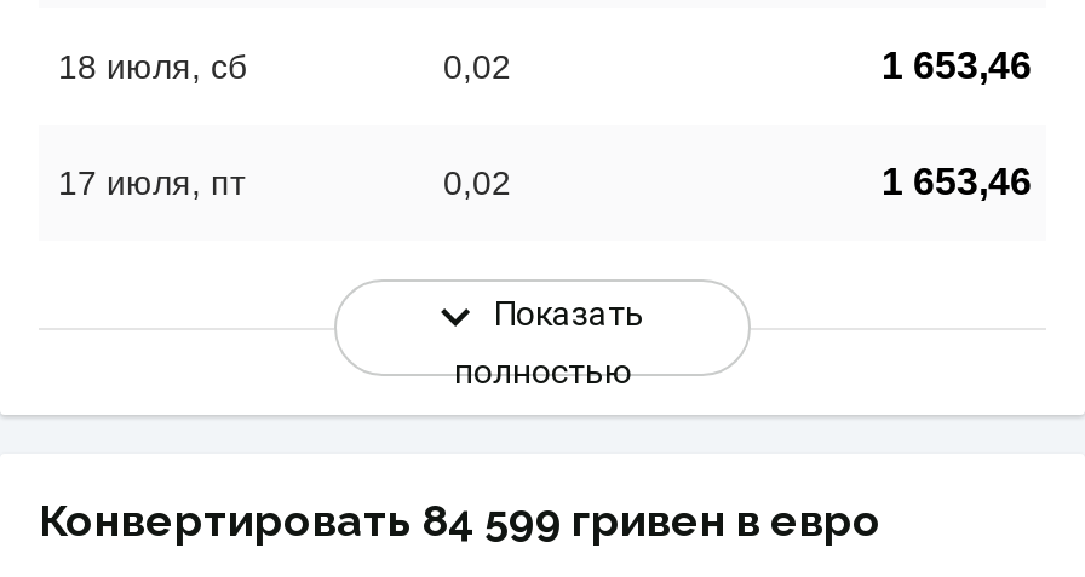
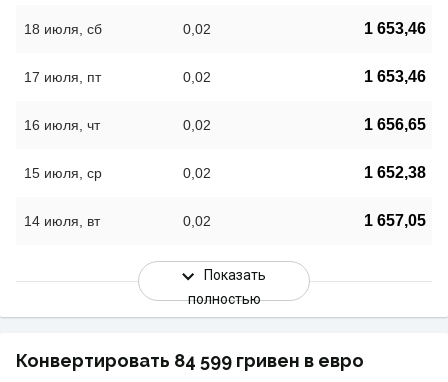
+ 16 июля, чт
+ 0,02
+ 1 656,65
+ 15 июля, ср
+ 0,02
+ 1 652,38
+ 14 июля, вт
+ 0,02
+ 1 657,05
